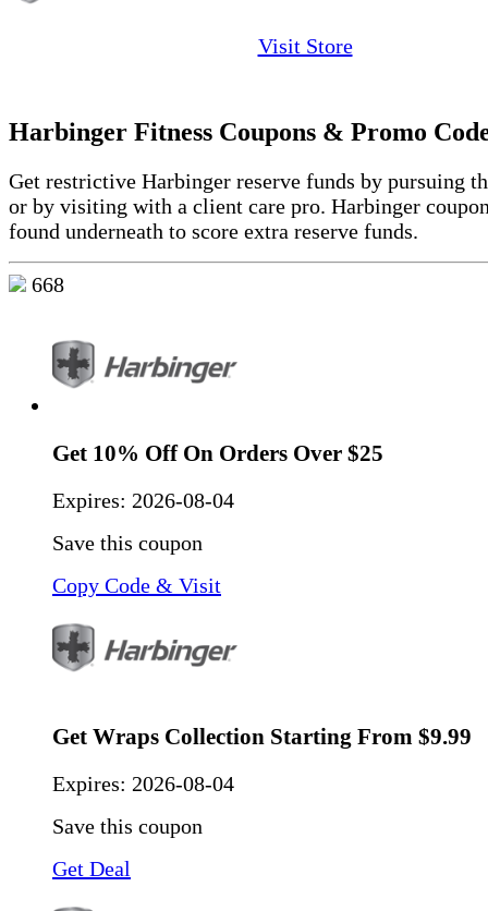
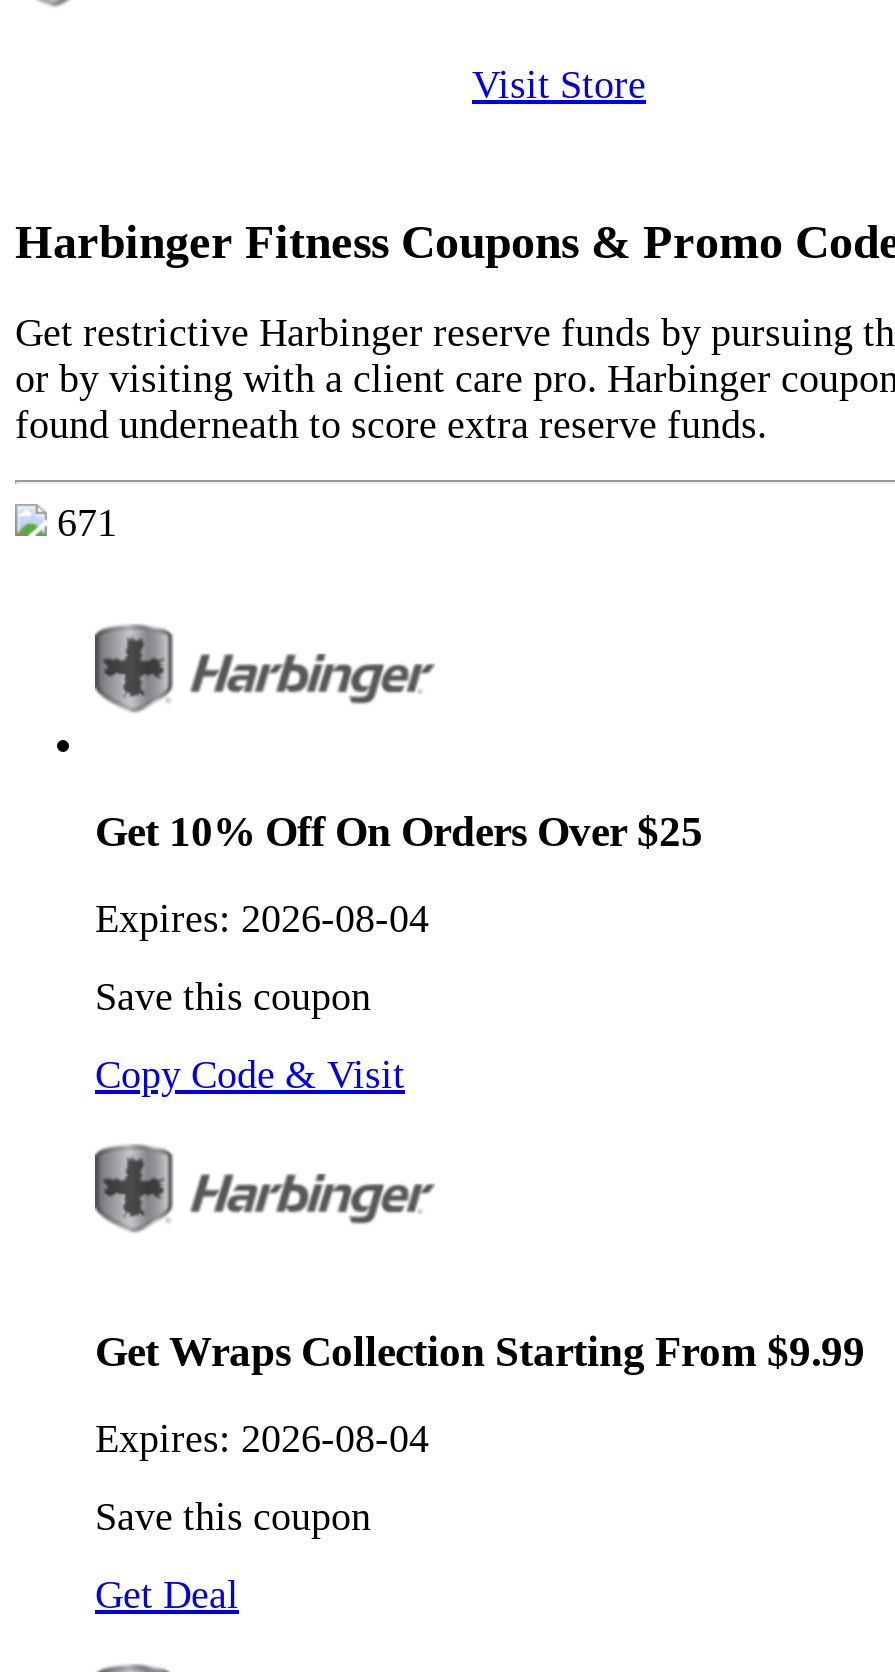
- 668
+ 671
